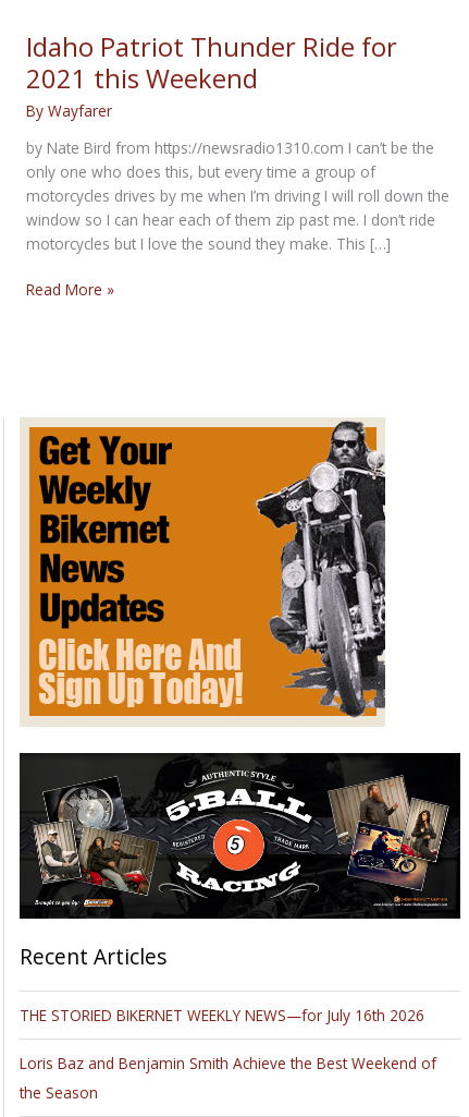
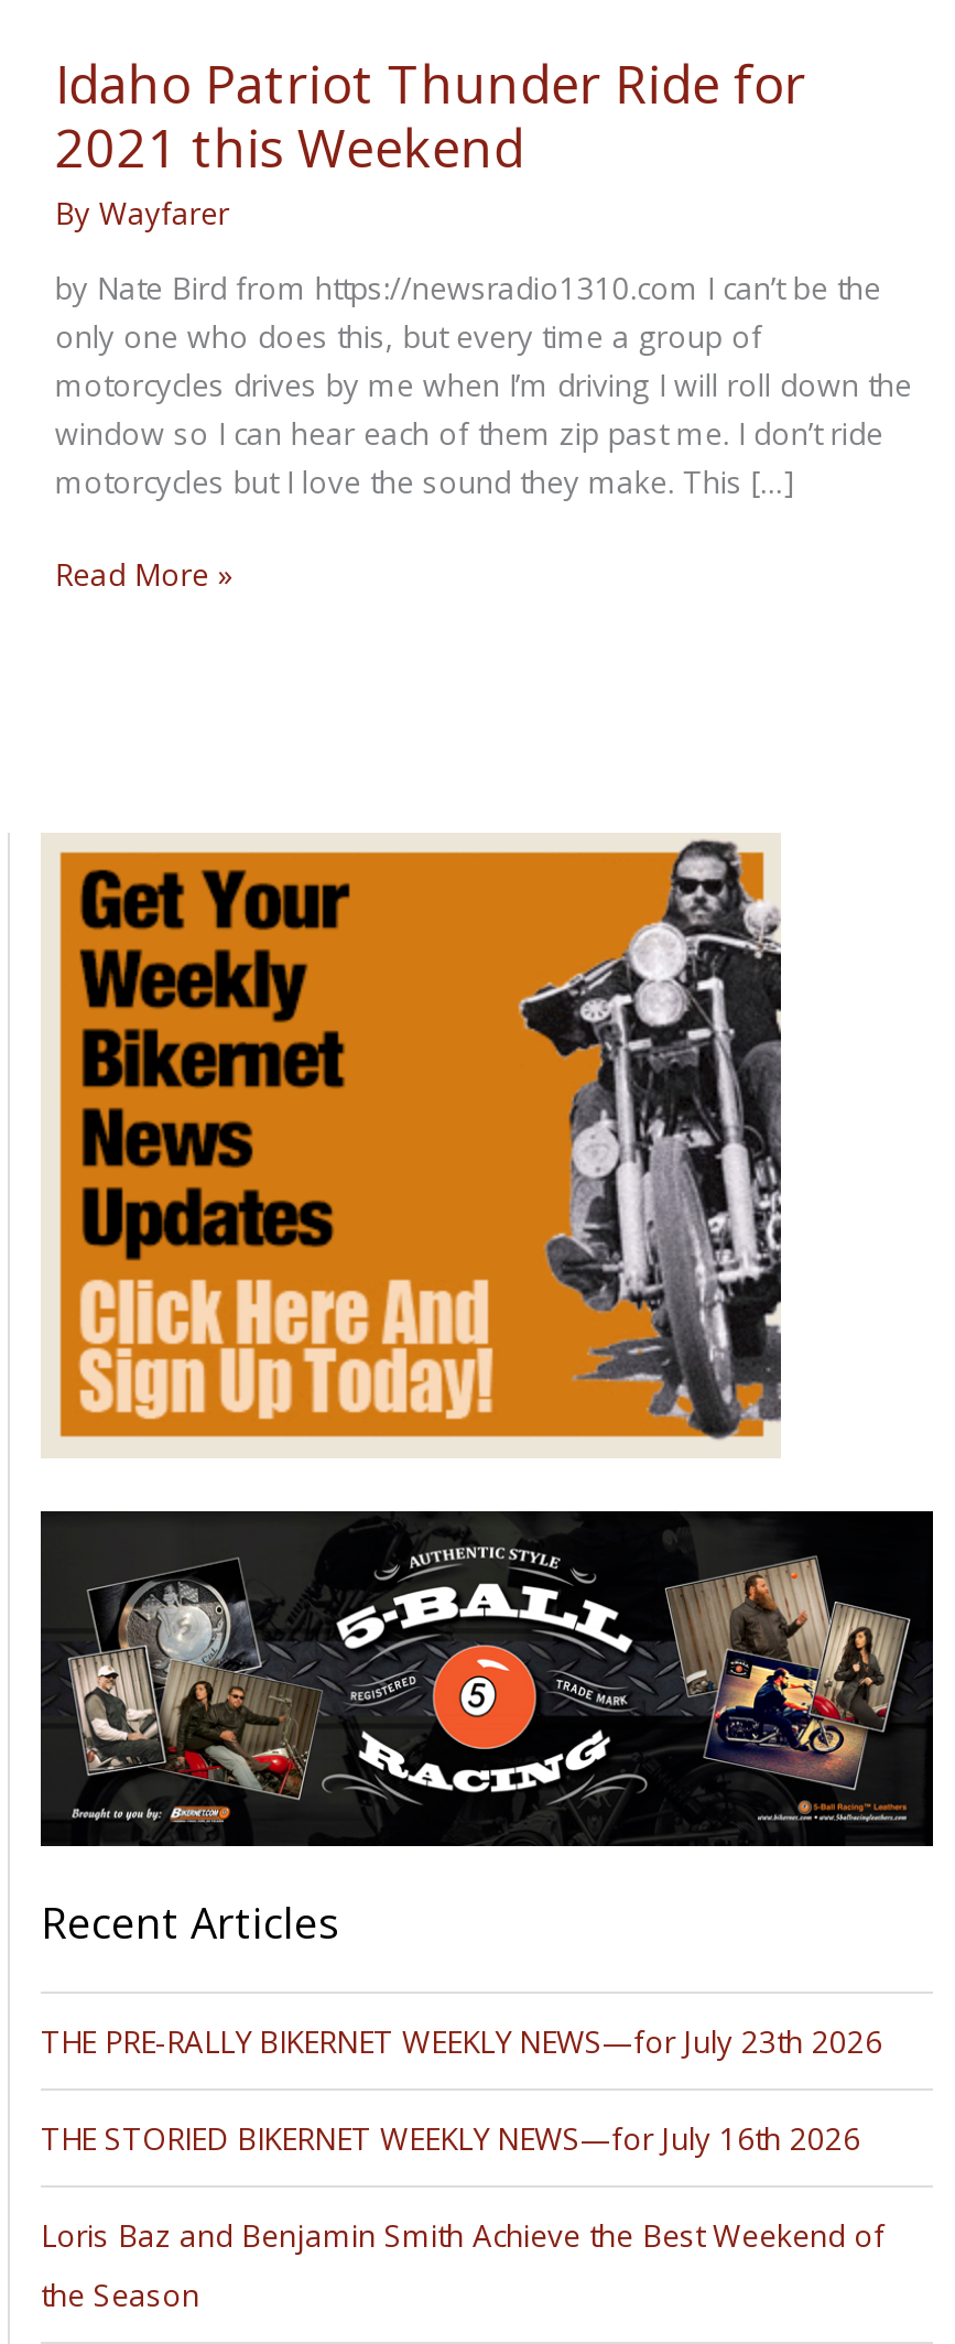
+ THE PRE-RALLY BIKERNET WEEKLY NEWS—for July 23th 2026
